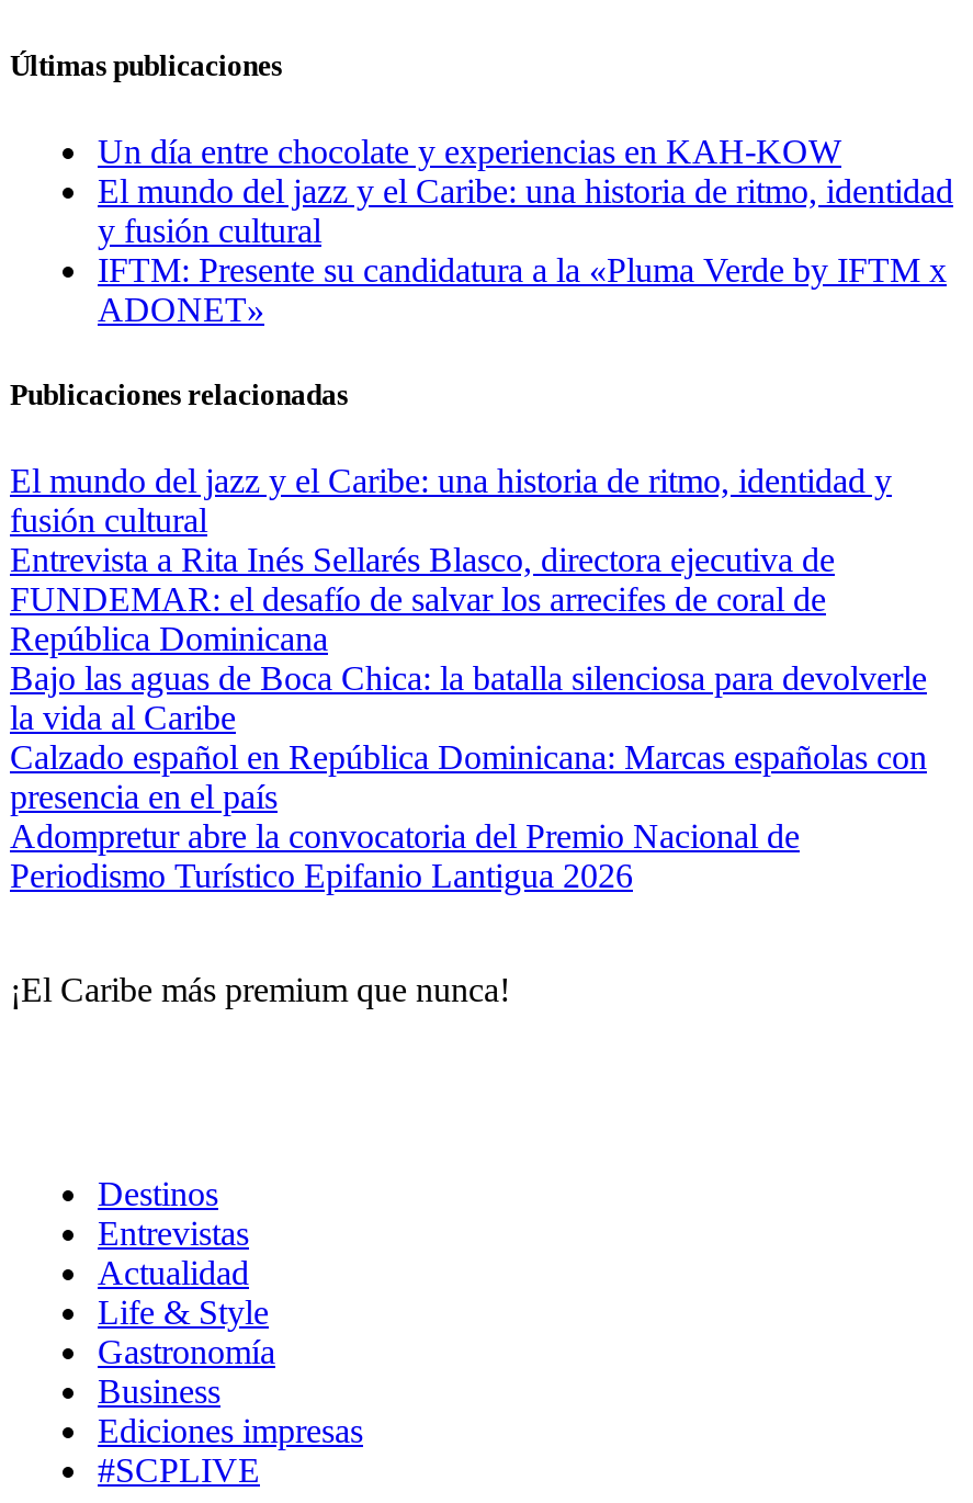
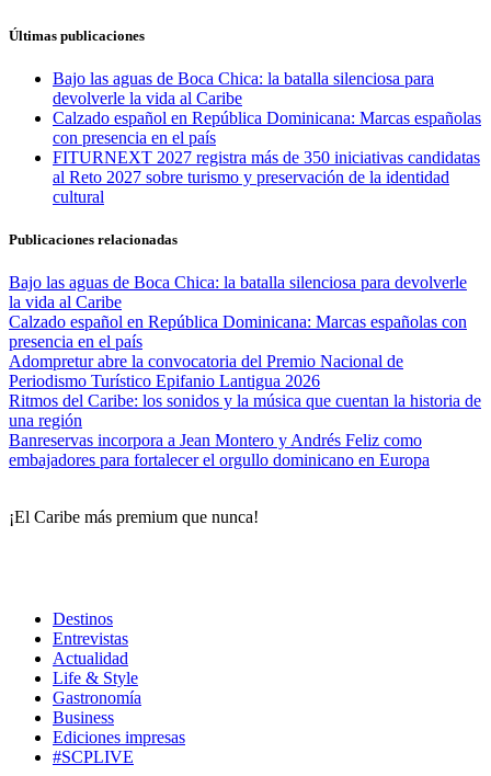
- Un día entre chocolate y experiencias en KAH-KOW
- El mundo del jazz y el Caribe: una historia de ritmo, identidad
- y fusión cultural
- IFTM: Presente su candidatura a la «Pluma Verde by IFTM x
- ADONET»
+ Bajo las aguas de Boca Chica: la batalla silenciosa para
+ devolverle la vida al Caribe
+ Calzado español en República Dominicana: Marcas españolas
+ con presencia en el país
+ FITURNEXT 2027 registra más de 350 iniciativas candidatas
+ al Reto 2027 sobre turismo y preservación de la identidad
+ cultural

moved down: Publicaciones relacionadas

- El mundo del jazz y el Caribe: una historia de ritmo, identidad y
- fusión cultural
- Entrevista a Rita Inés Sellarés Blasco, directora ejecutiva de
- FUNDEMAR: el desafío de salvar los arrecifes de coral de
- República Dominicana

moved up: Bajo las aguas de Boca Chica: la batalla silenciosa para devolverle | la vida al Caribe | Calzado español en República Dominicana: Marcas españolas con | presencia en el país | Adompretur abre la convocatoria del Premio Nacional de | Periodismo Turístico Epifanio Lantigua 2026

+ Ritmos del Caribe: los sonidos y la música que cuentan la historia de
+ una región
+ Banreservas incorpora a Jean Montero y Andrés Feliz como
+ embajadores para fortalecer el orgullo dominicano en Europa
